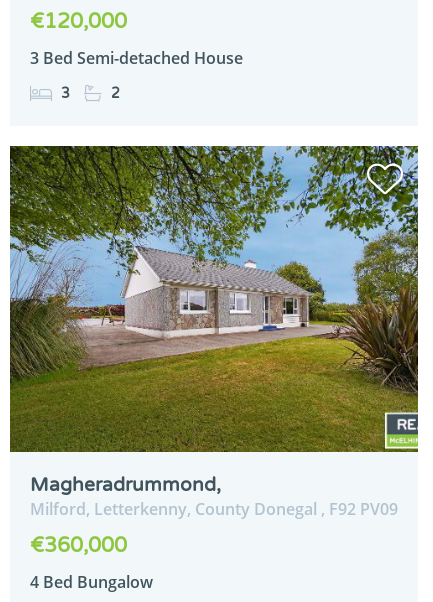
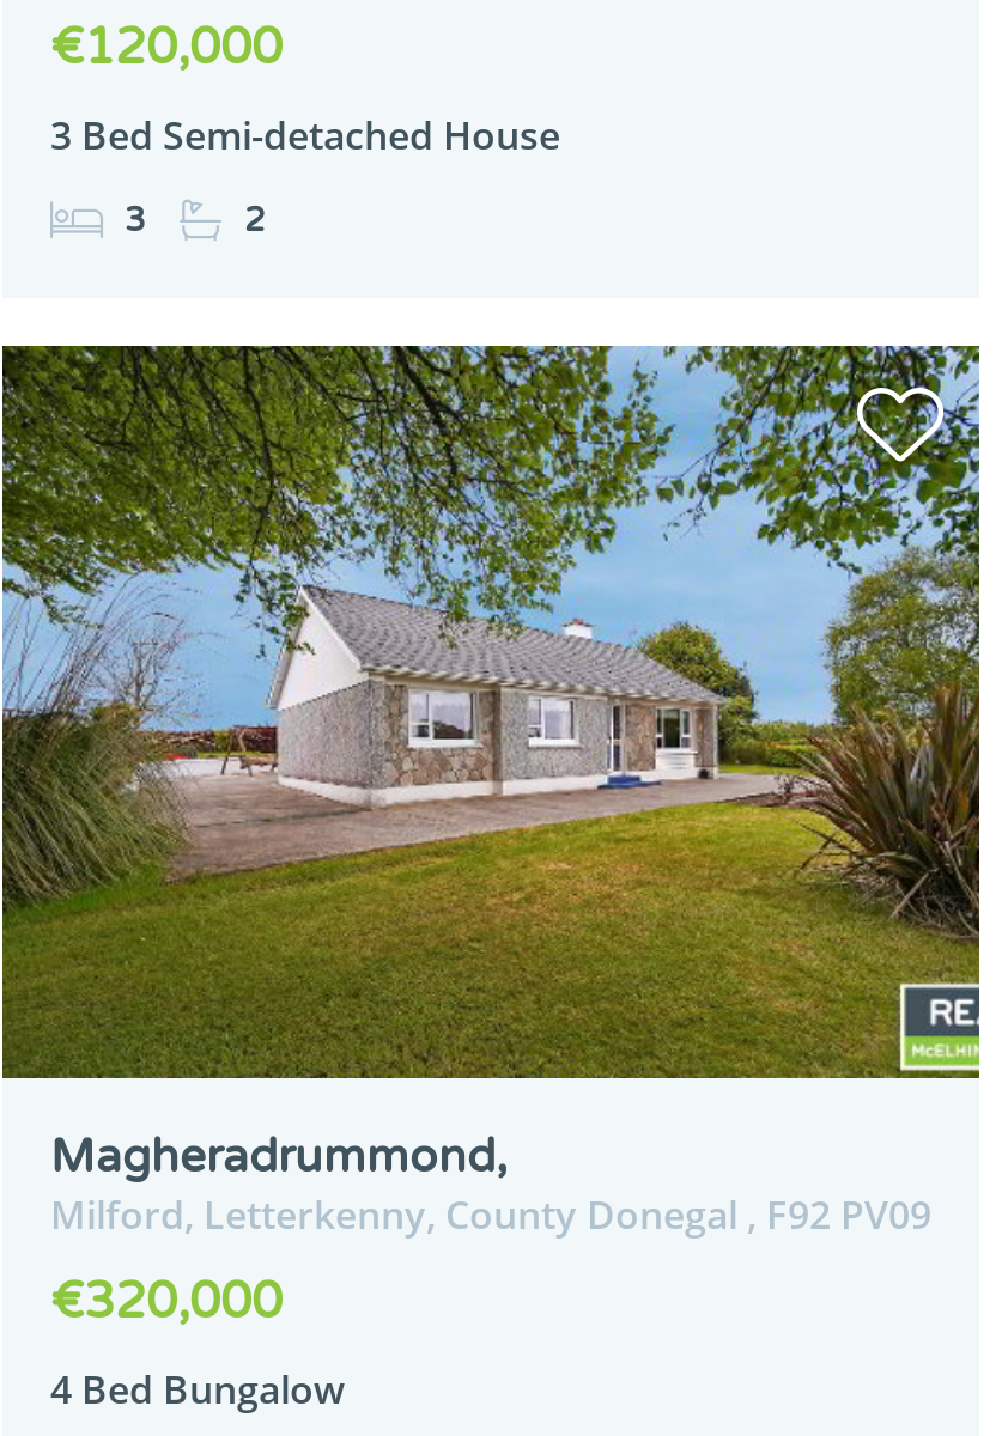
- €360,000
+ €320,000
